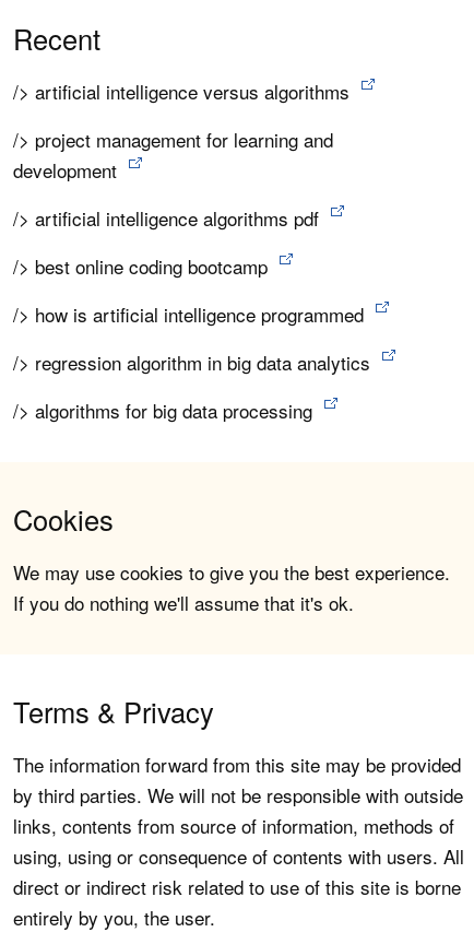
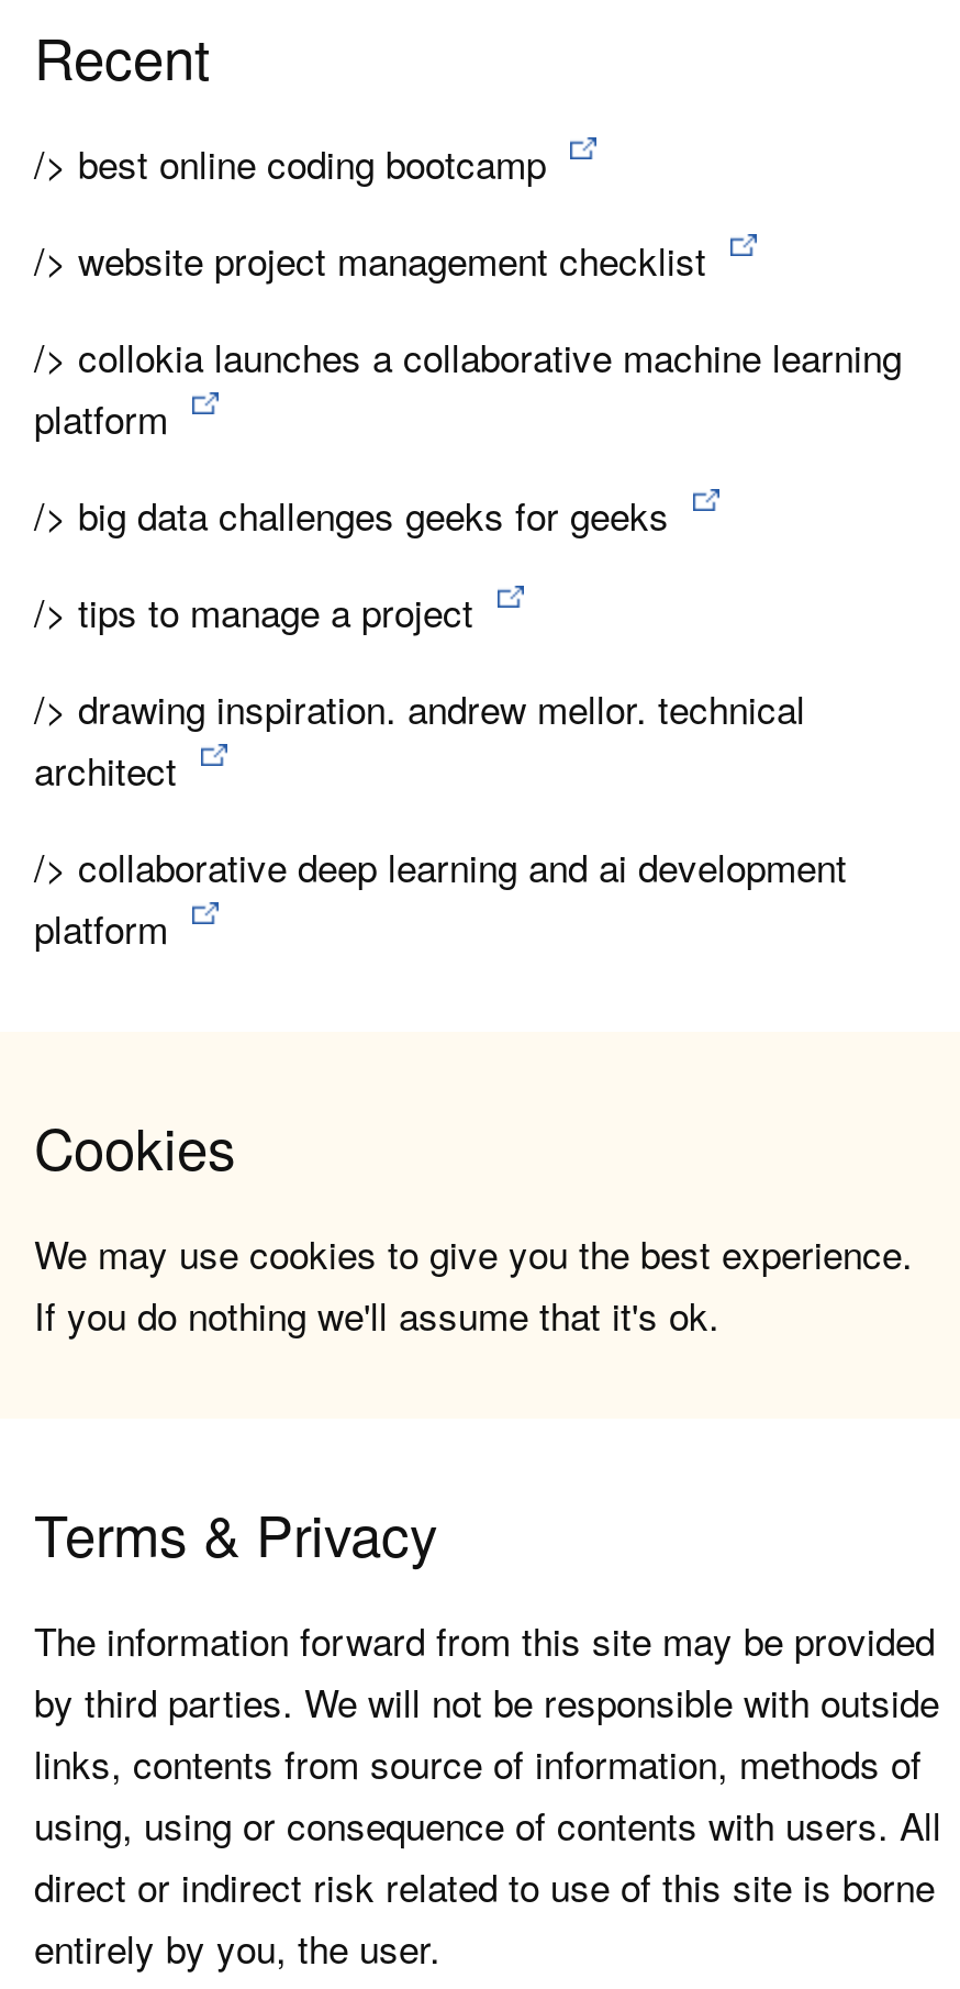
- /> artificial intelligence versus algorithms
- /> project management for learning and
- development
- /> artificial intelligence algorithms pdf

moved up: /> best online coding bootcamp

- /> how is artificial intelligence programmed
- /> regression algorithm in big data analytics
- /> algorithms for big data processing
+ /> website project management checklist
+ /> collokia launches a collaborative machine learning
+ platform
+ /> big data challenges geeks for geeks
+ /> tips to manage a project
+ /> drawing inspiration. andrew mellor. technical
+ architect
+ /> collaborative deep learning and ai development
+ platform
